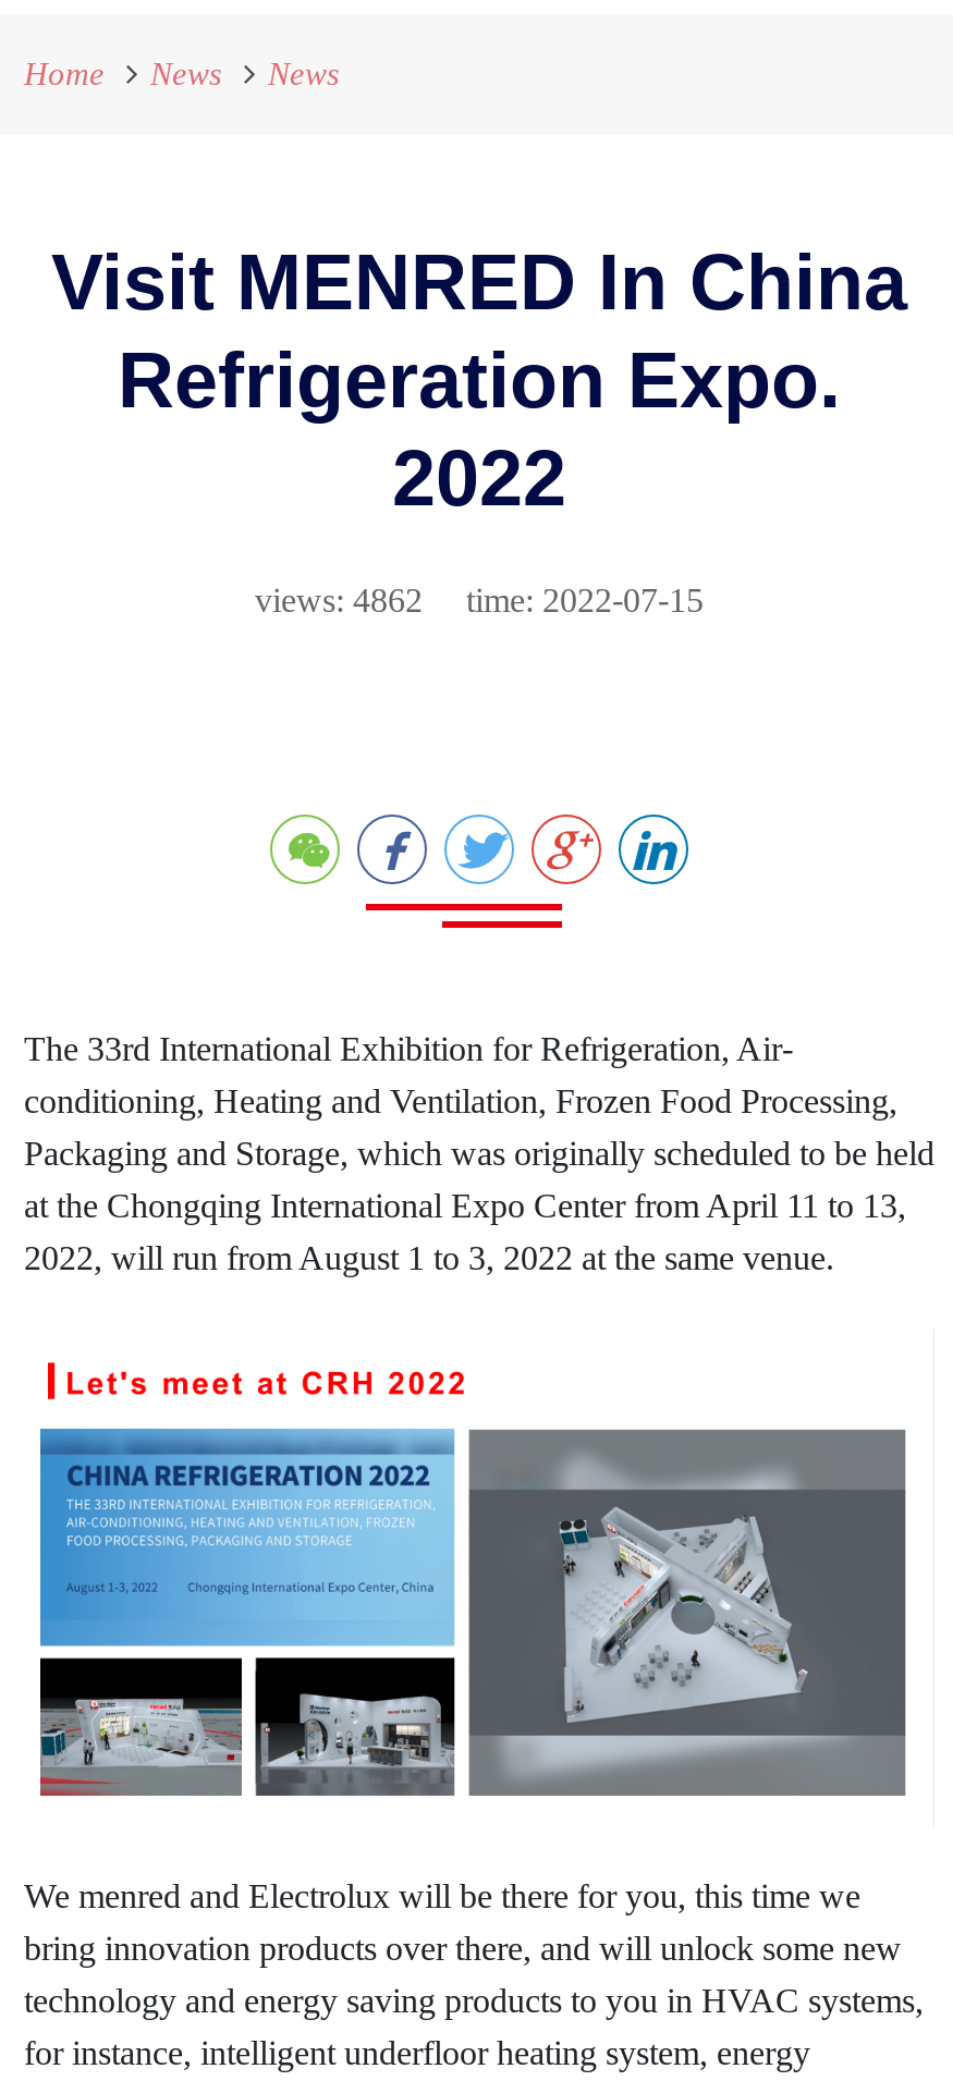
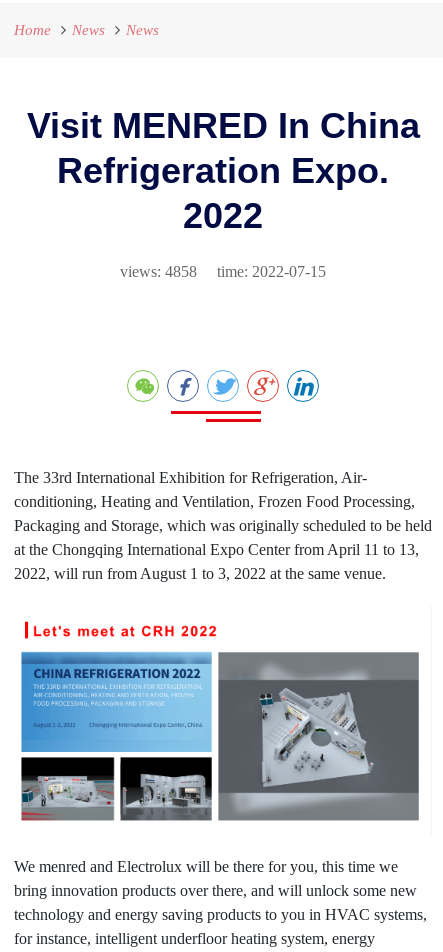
- views: 4862 time: 2022-07-15
+ views: 4858 time: 2022-07-15
